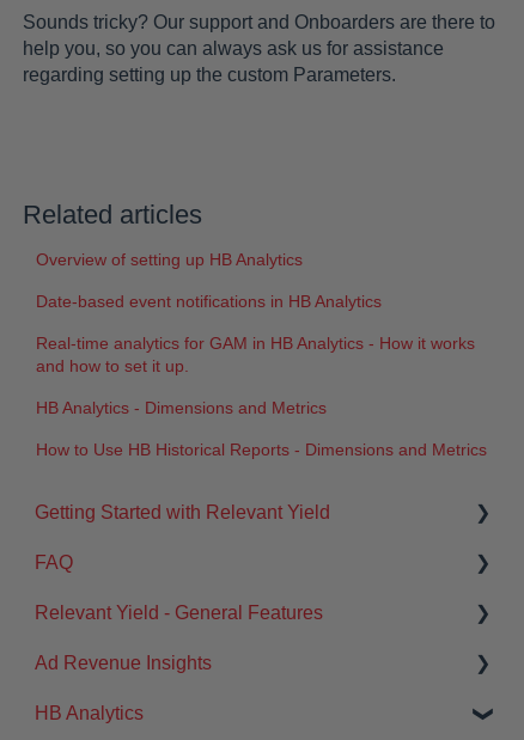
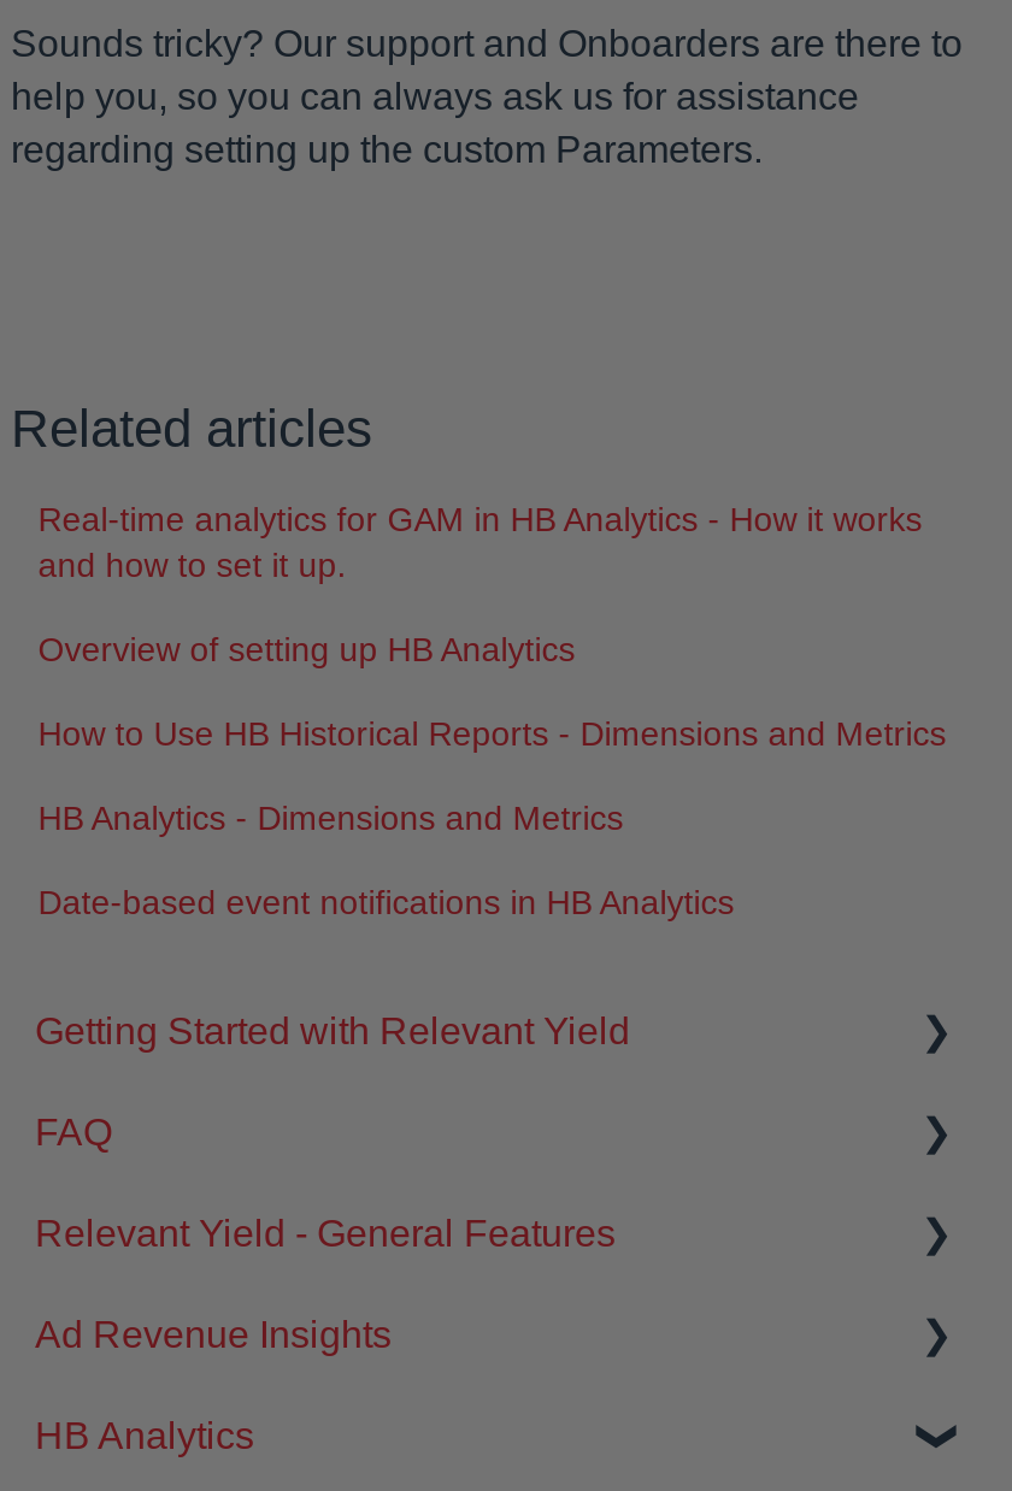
moved down: Overview of setting up HB Analytics

moved down: Date-based event notifications in HB Analytics

moved up: Real-time analytics for GAM in HB Analytics - How it works | and how to set it up.

moved up: How to Use HB Historical Reports - Dimensions and Metrics
